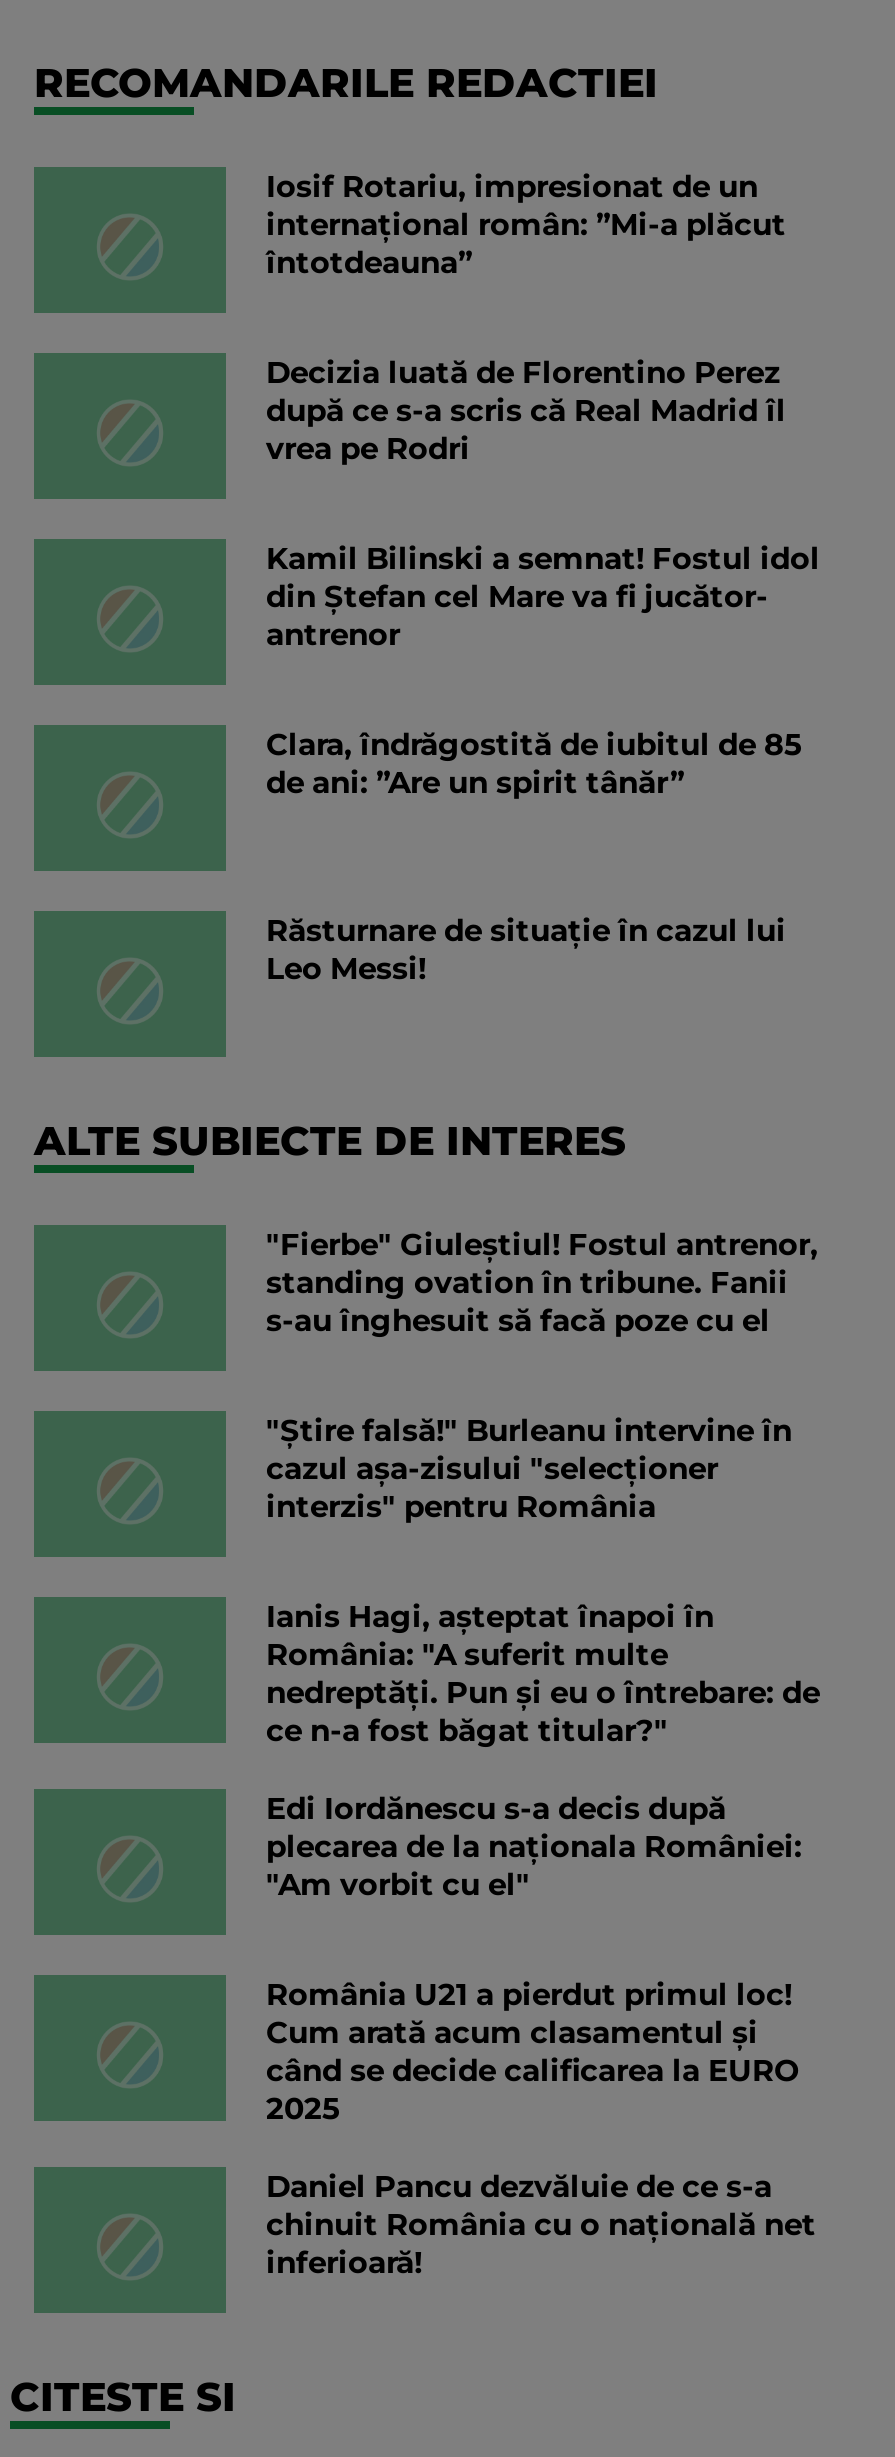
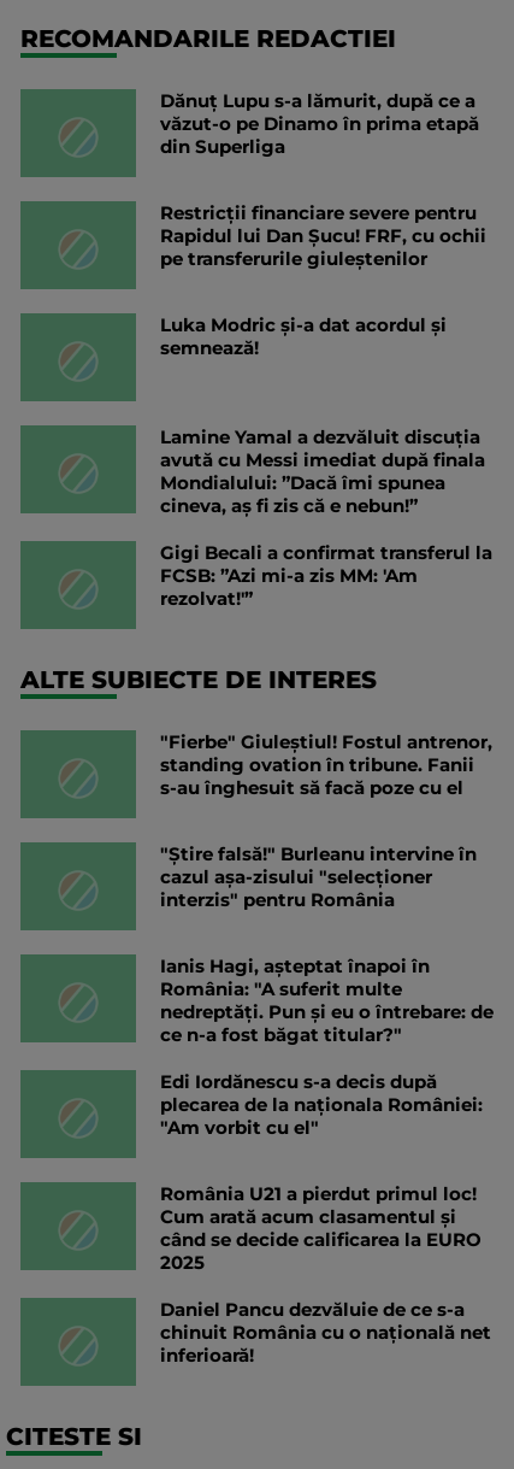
- Iosif Rotariu, impresionat de un
- internațional român: ”Mi-a plăcut
- întotdeauna”
+ Dănuț Lupu s-a lămurit, după ce a
+ văzut-o pe Dinamo în prima etapă
+ din Superliga

- Decizia luată de Florentino Perez
- după ce s-a scris că Real Madrid îl
- vrea pe Rodri
+ Restricții financiare severe pentru
+ Rapidul lui Dan Șucu! FRF, cu ochii
+ pe transferurile giuleștenilor

- Kamil Bilinski a semnat! Fostul idol
- din Ștefan cel Mare va fi jucător-
- antrenor
+ Luka Modric și-a dat acordul și
+ semnează!

- Clara, îndrăgostită de iubitul de 85
- de ani: ”Are un spirit tânăr”
+ Lamine Yamal a dezvăluit discuția
+ avută cu Messi imediat după finala
+ Mondialului: ”Dacă îmi spunea
+ cineva, aș fi zis că e nebun!”

- Răsturnare de situație în cazul lui
- Leo Messi!
+ Gigi Becali a confirmat transferul la
+ FCSB: ”Azi mi-a zis MM: 'Am
+ rezolvat!'”
